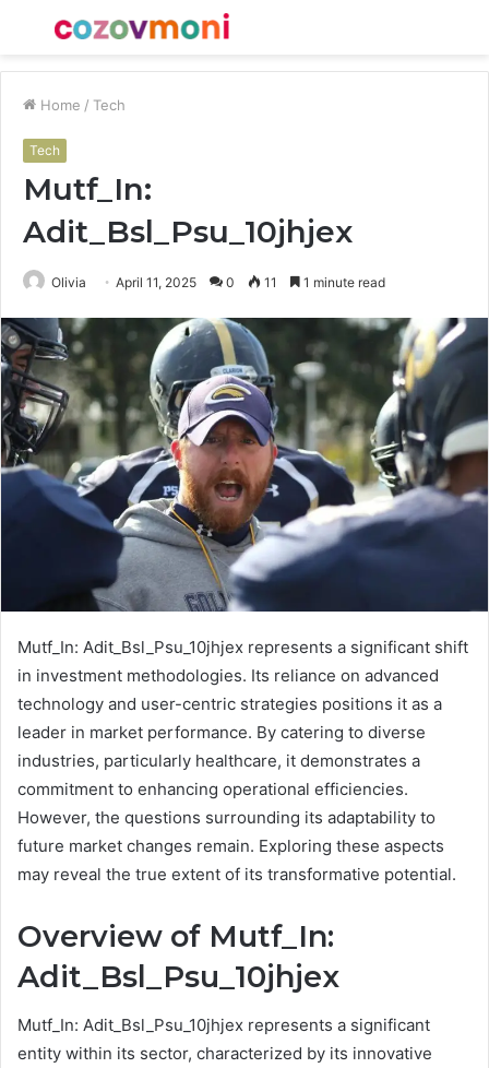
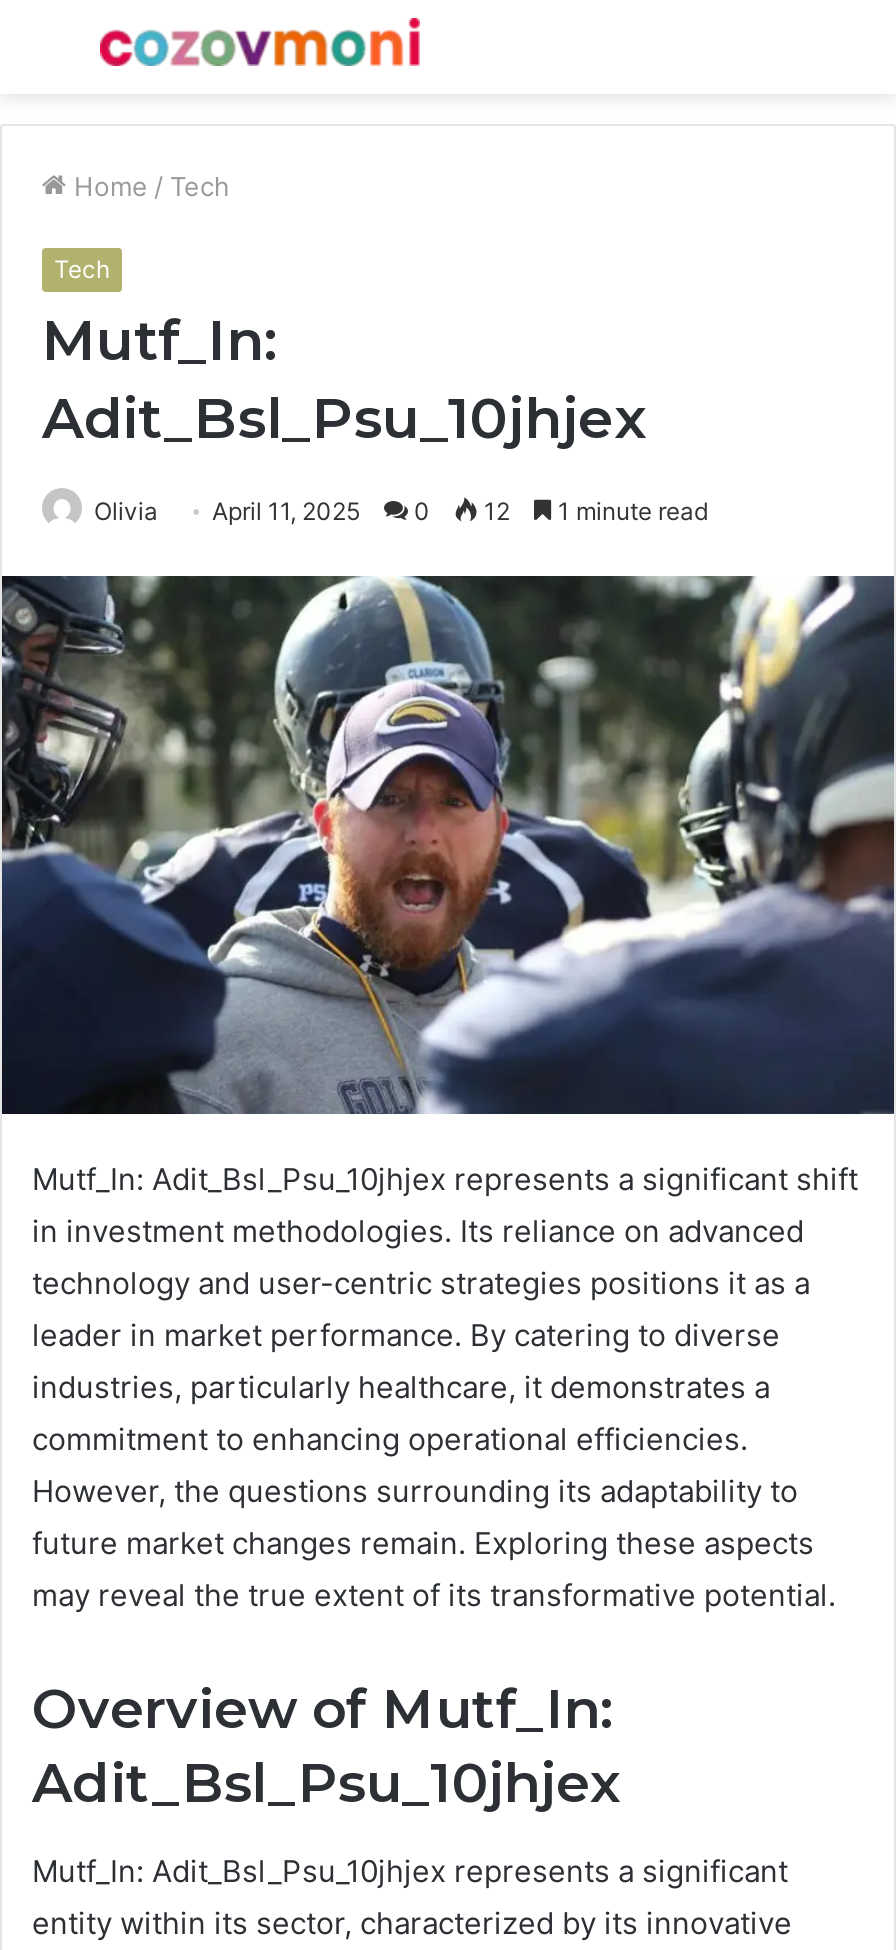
- Olivia April 11, 2025 0 11 1 minute read
+ Olivia April 11, 2025 0 12 1 minute read
